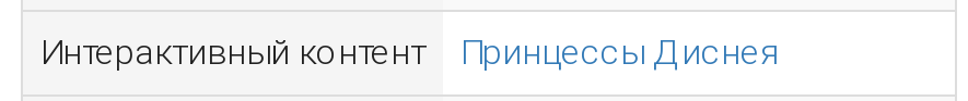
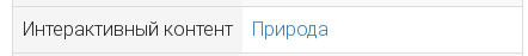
- Принцессы Диснея
+ Природа
